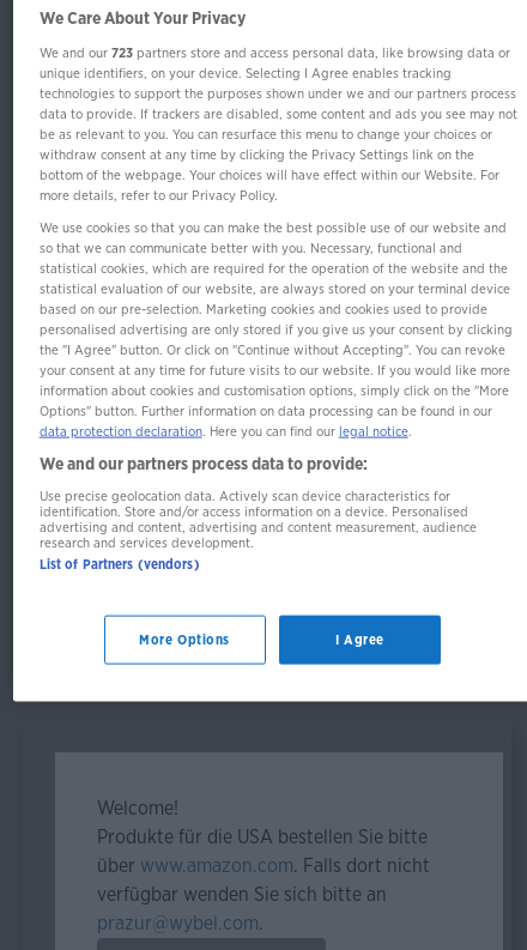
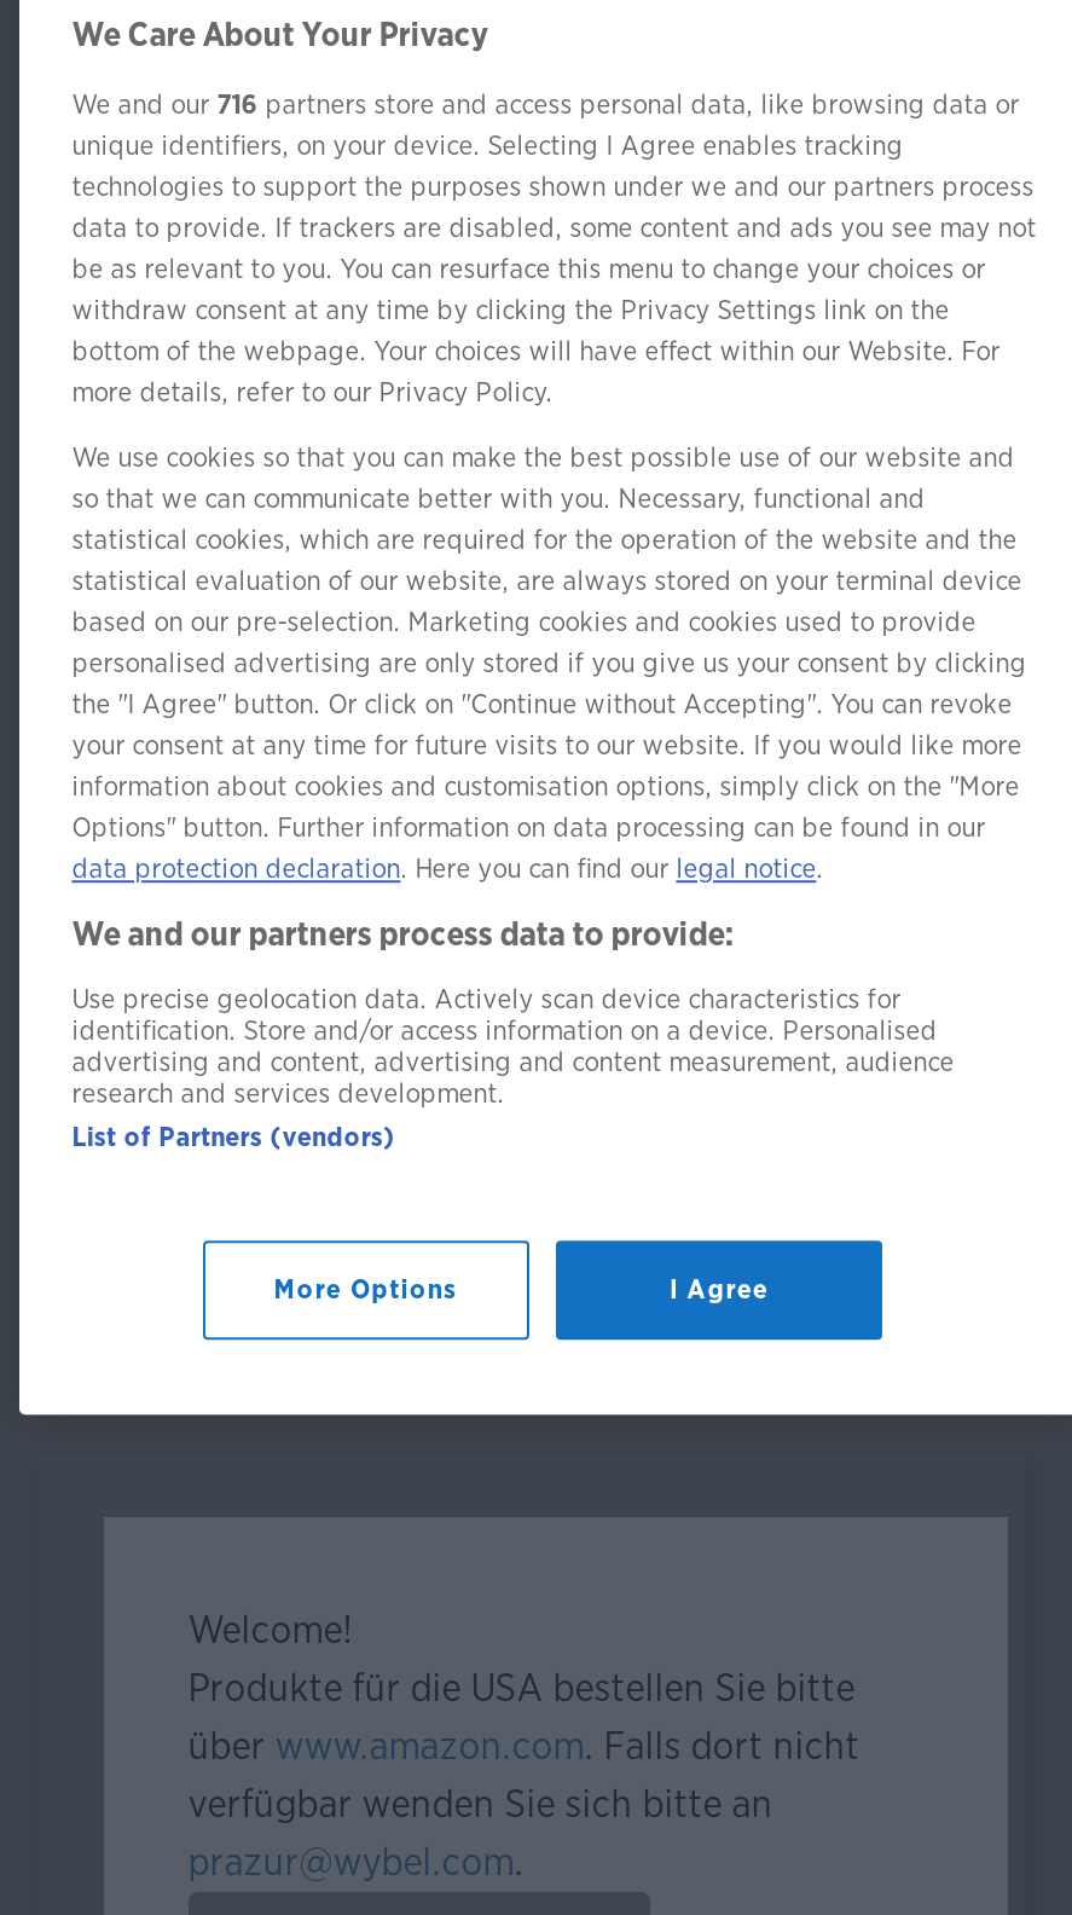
- We and our 723 partners store and access personal data, like browsing data or
+ We and our 716 partners store and access personal data, like browsing data or
